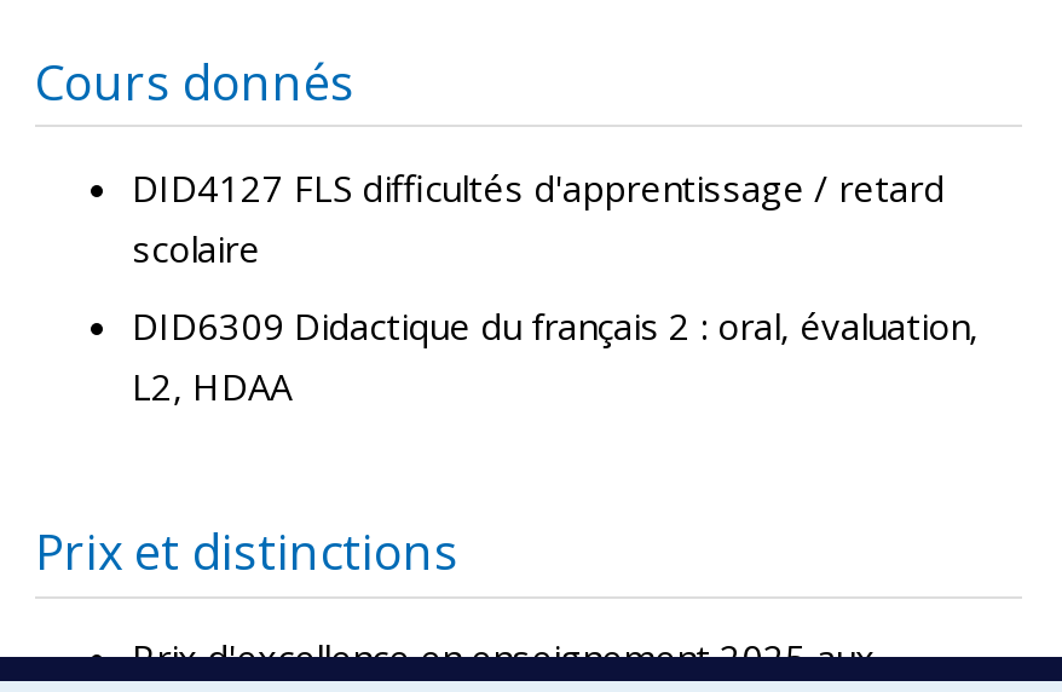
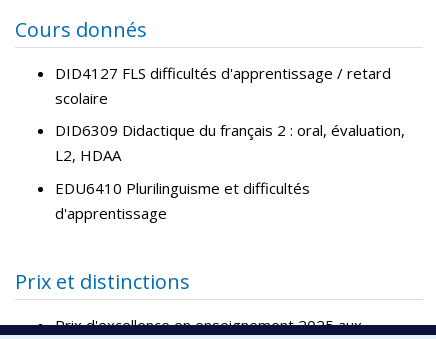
+ EDU6410 Plurilinguisme et difficultés
+ d'apprentissage
